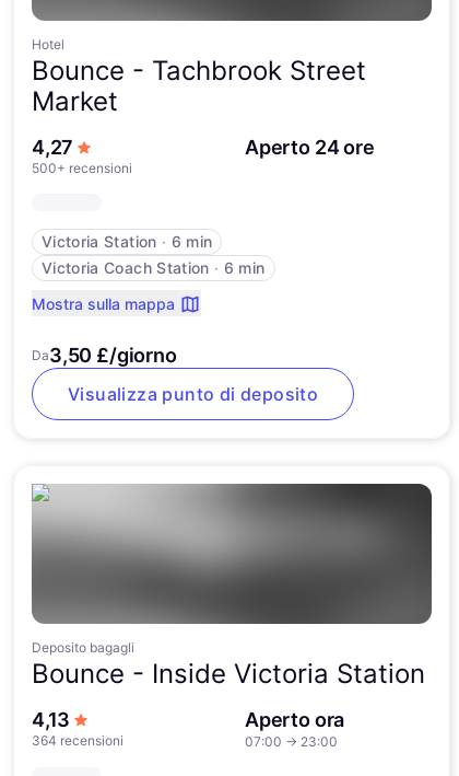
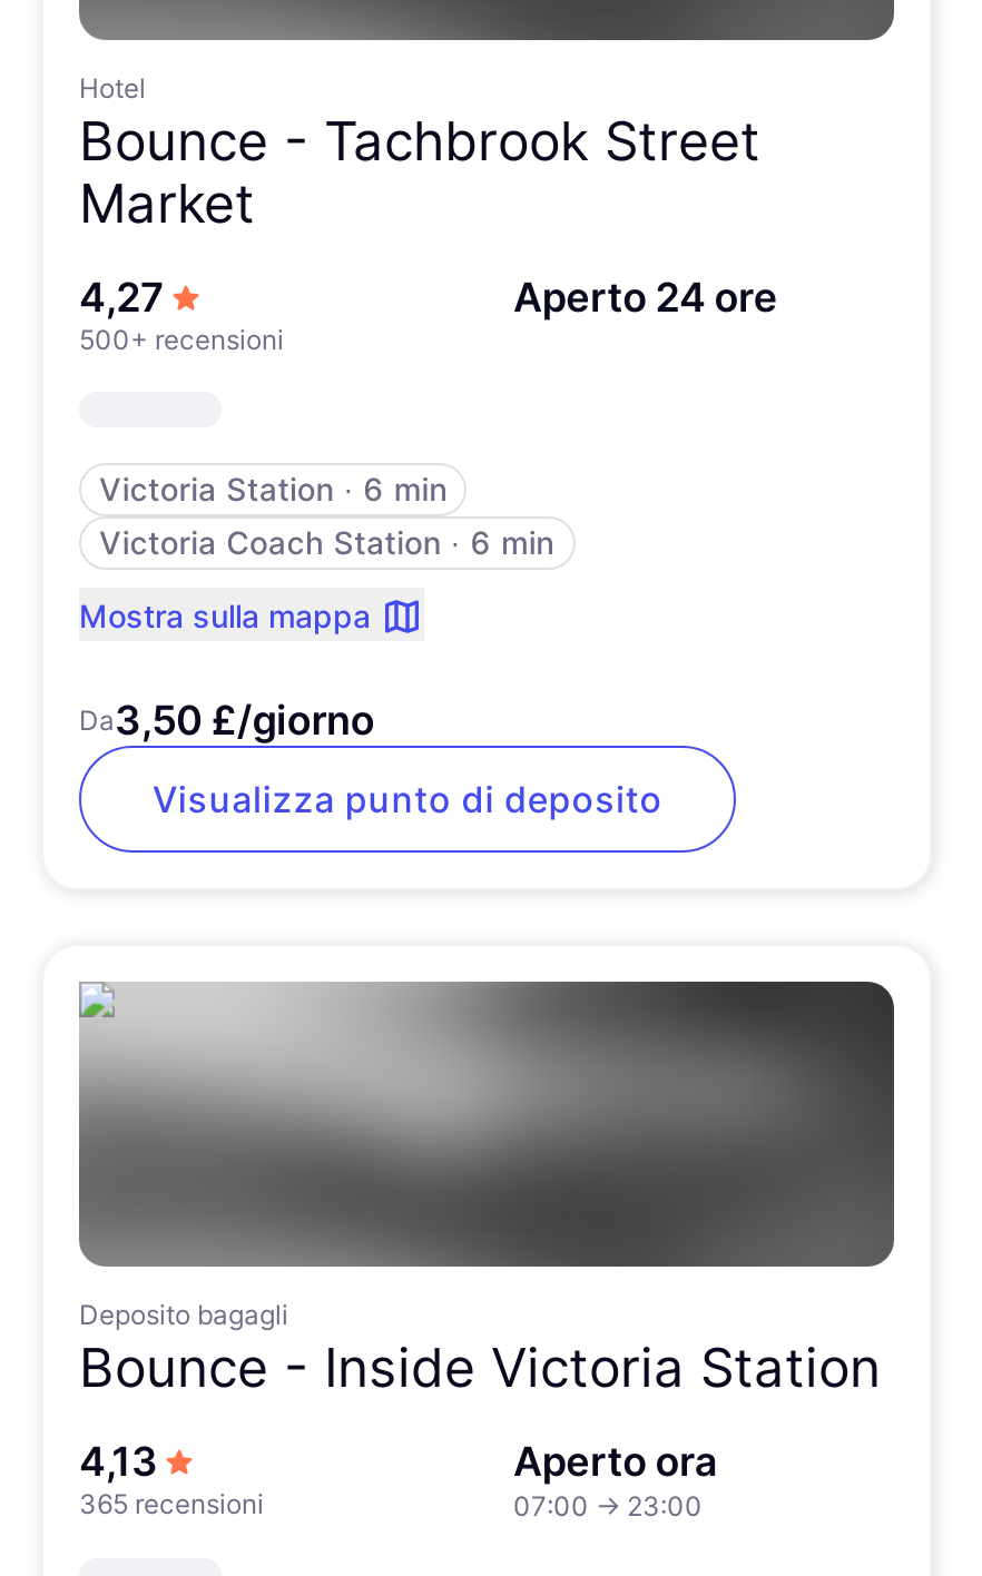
- 364 recensioni
+ 365 recensioni
